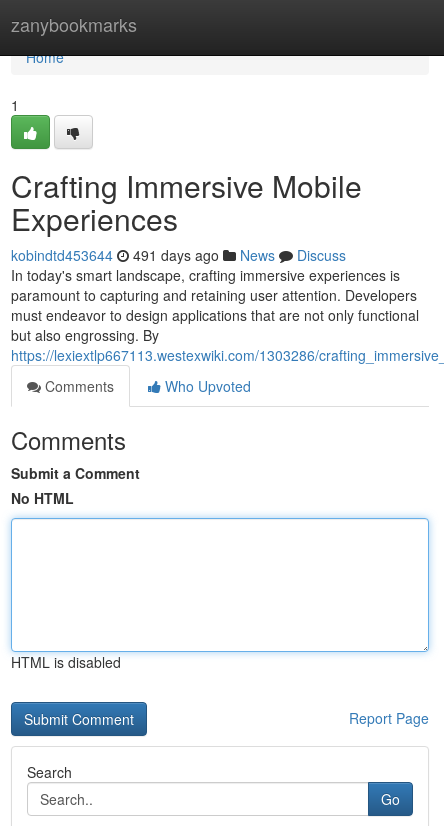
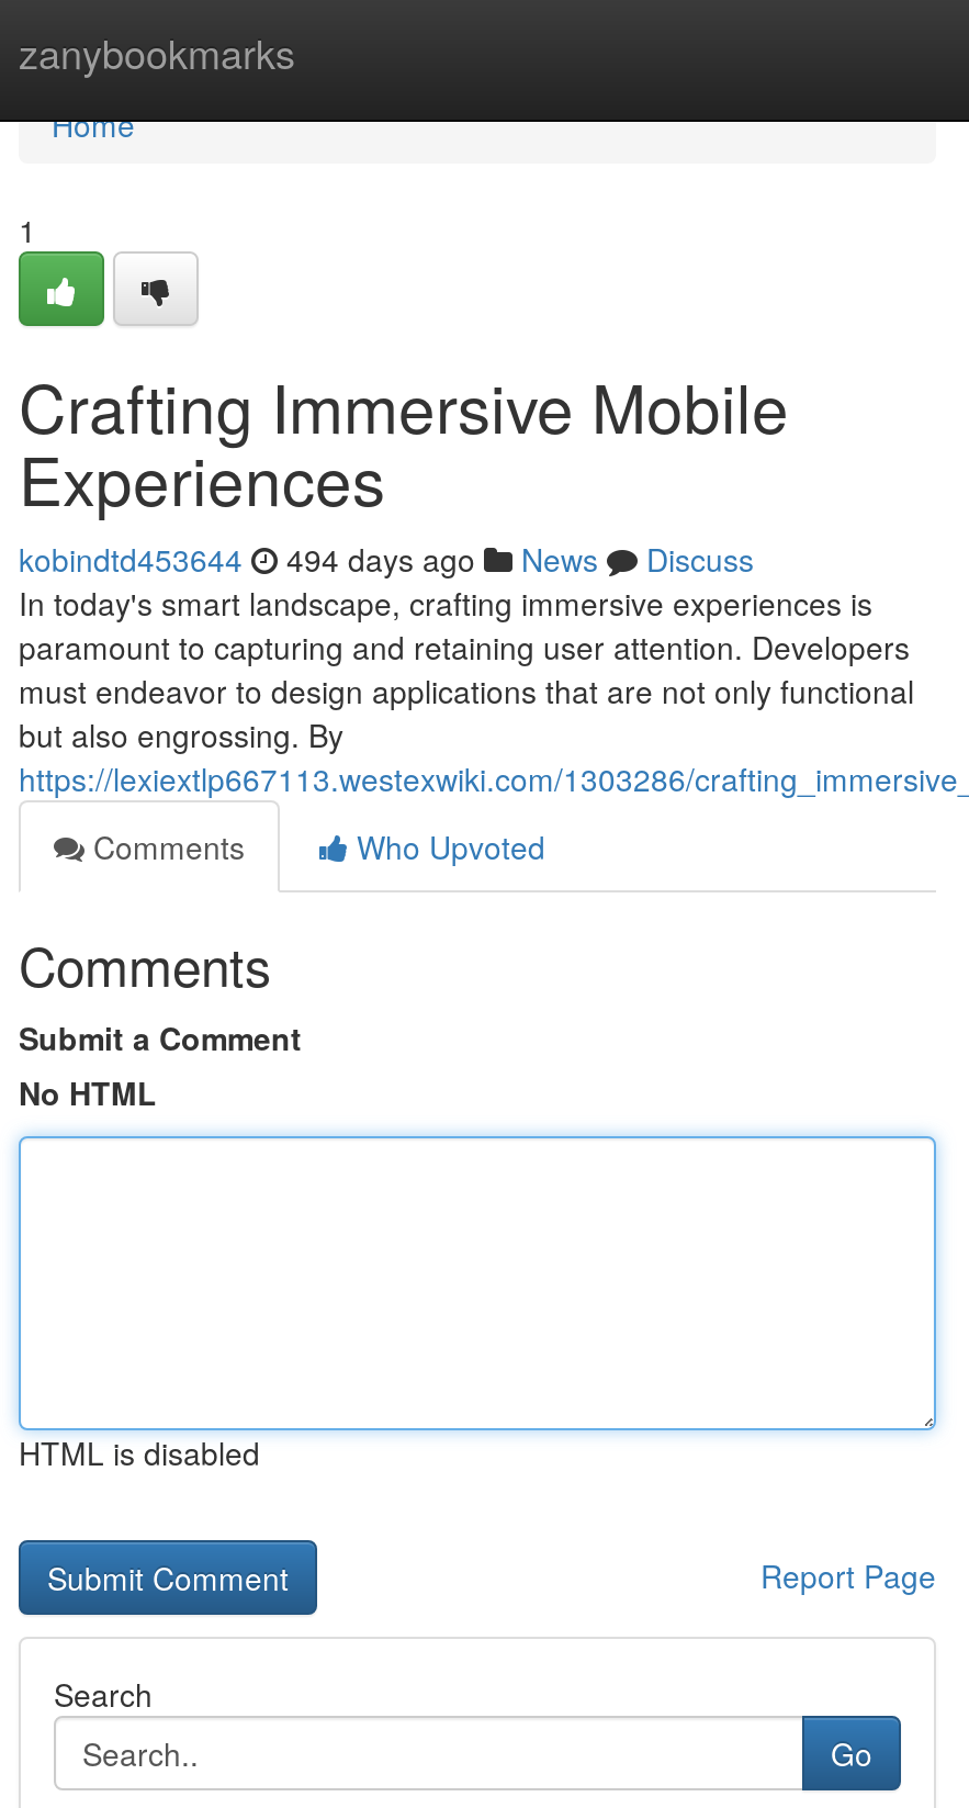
- kobindtd453644 491 days ago News Discuss
+ kobindtd453644 494 days ago News Discuss
